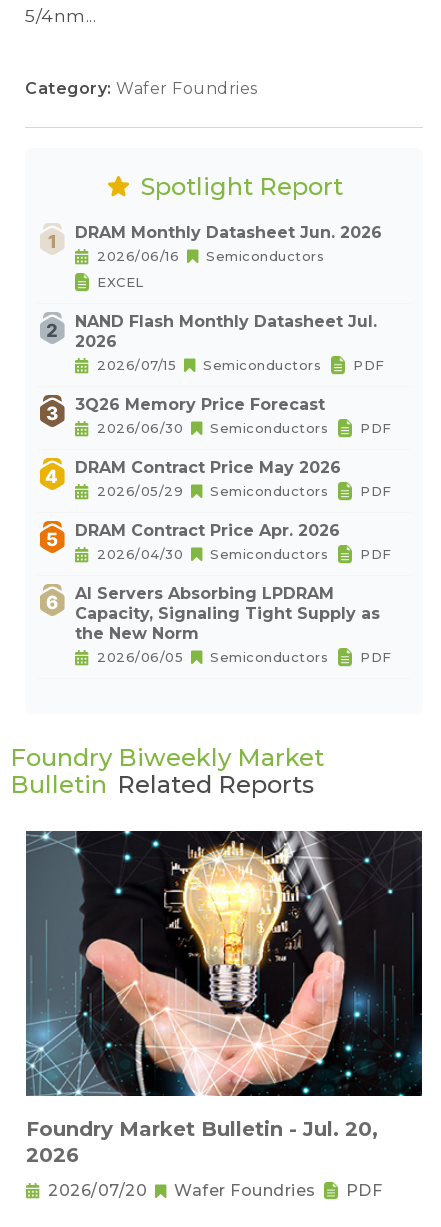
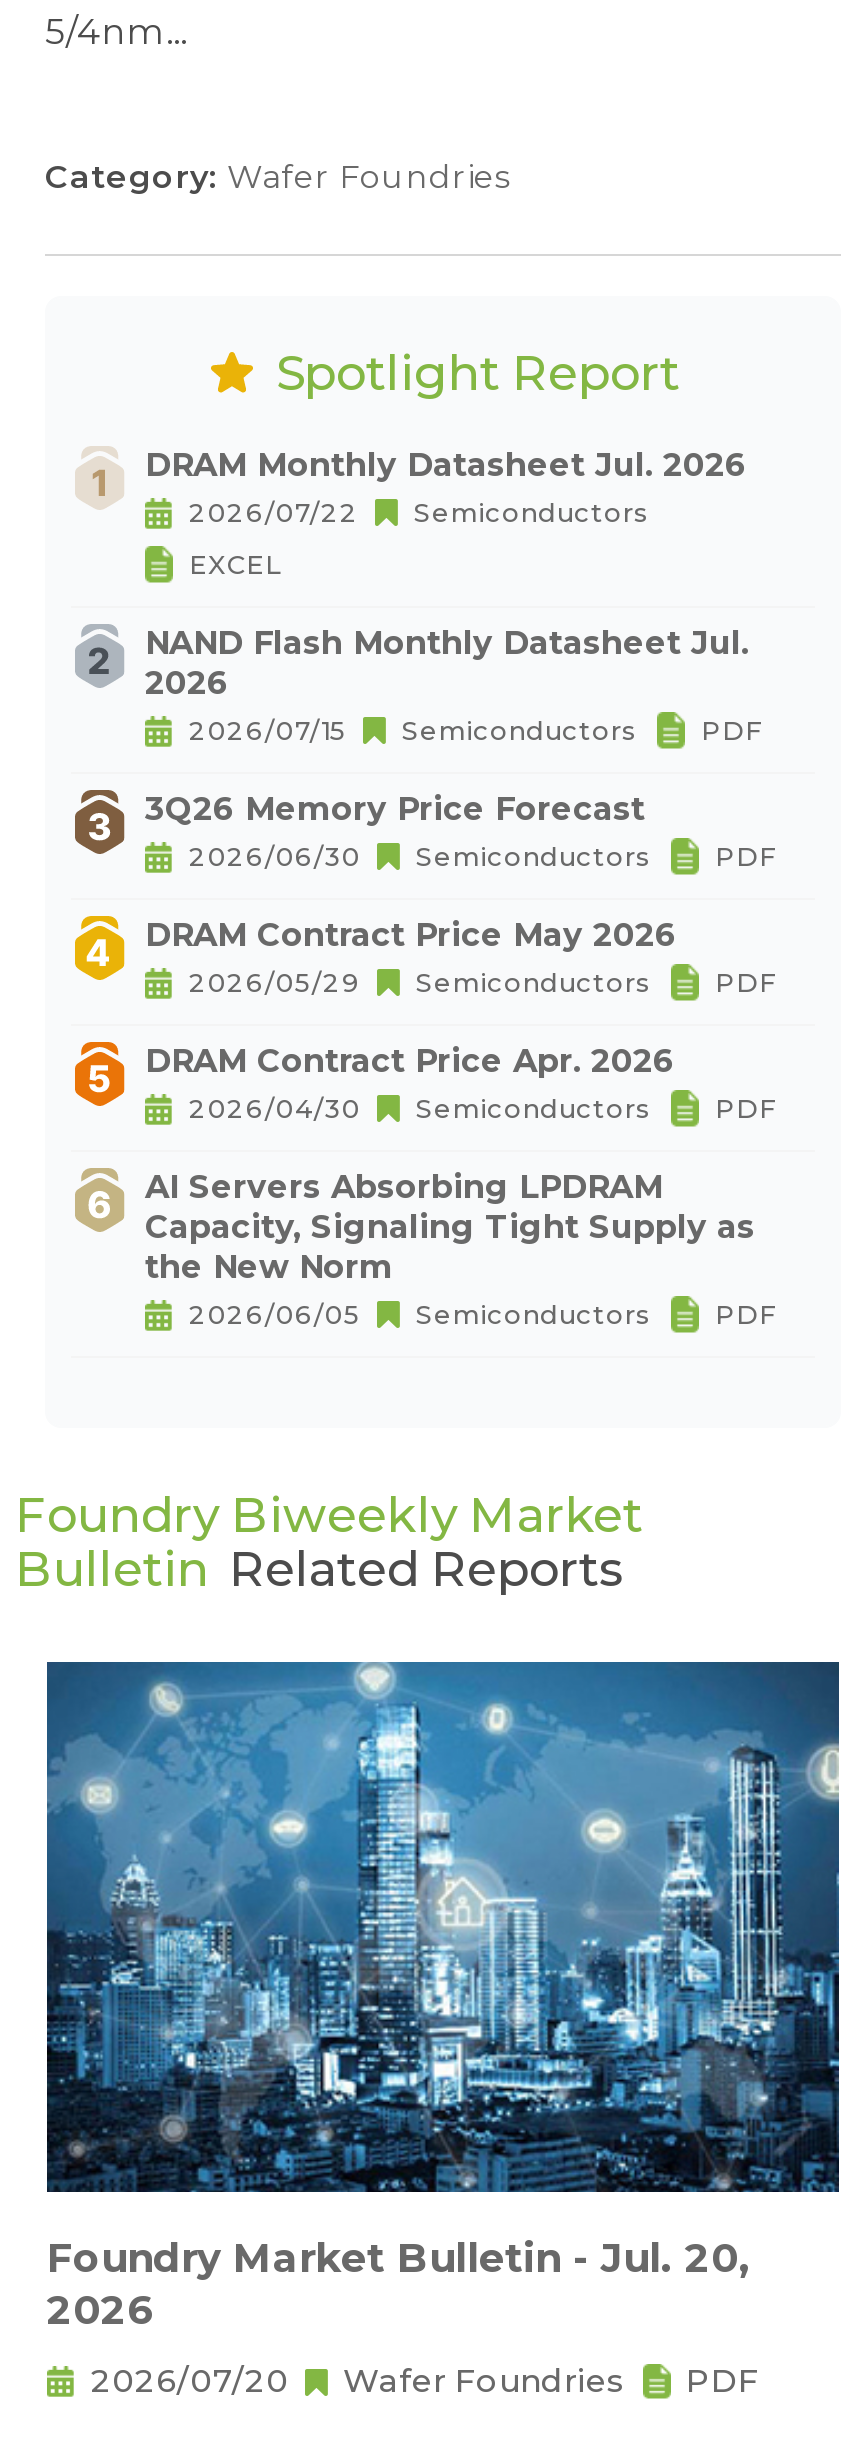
- DRAM Monthly Datasheet Jun. 2026
+ DRAM Monthly Datasheet Jul. 2026

- 2026/06/16 Semiconductors
+ 2026/07/22 Semiconductors

- [image]
+ [image]
